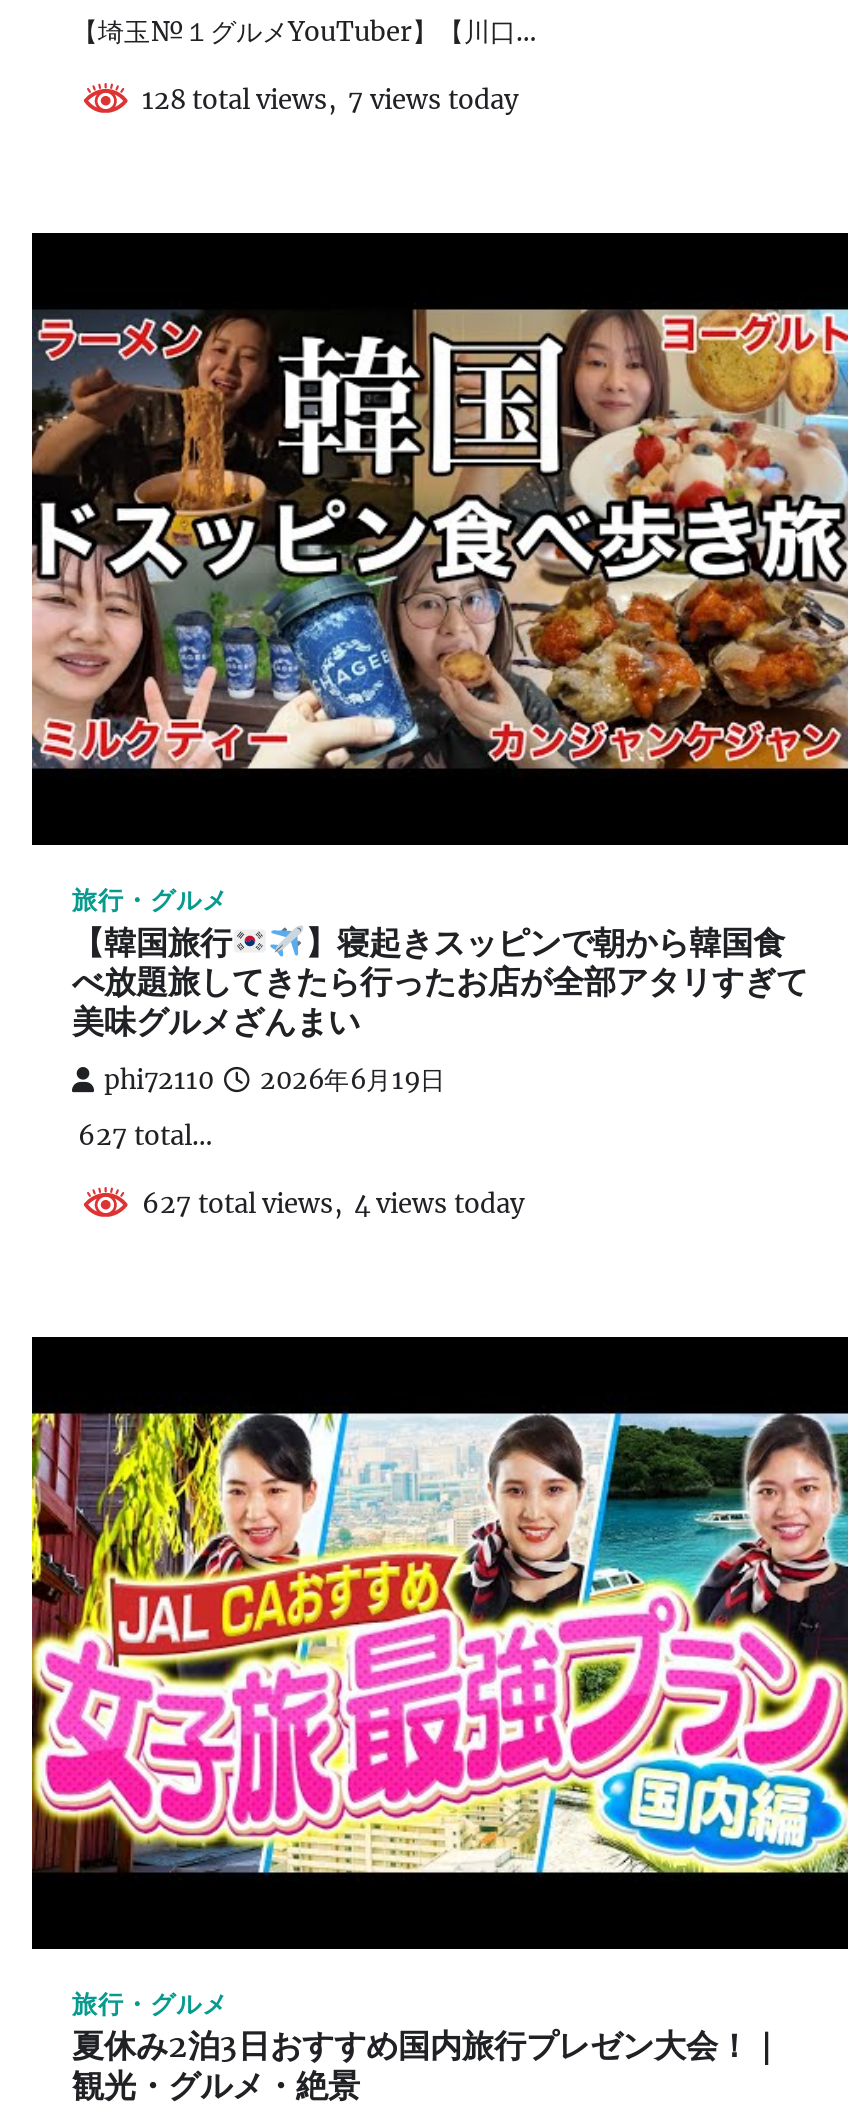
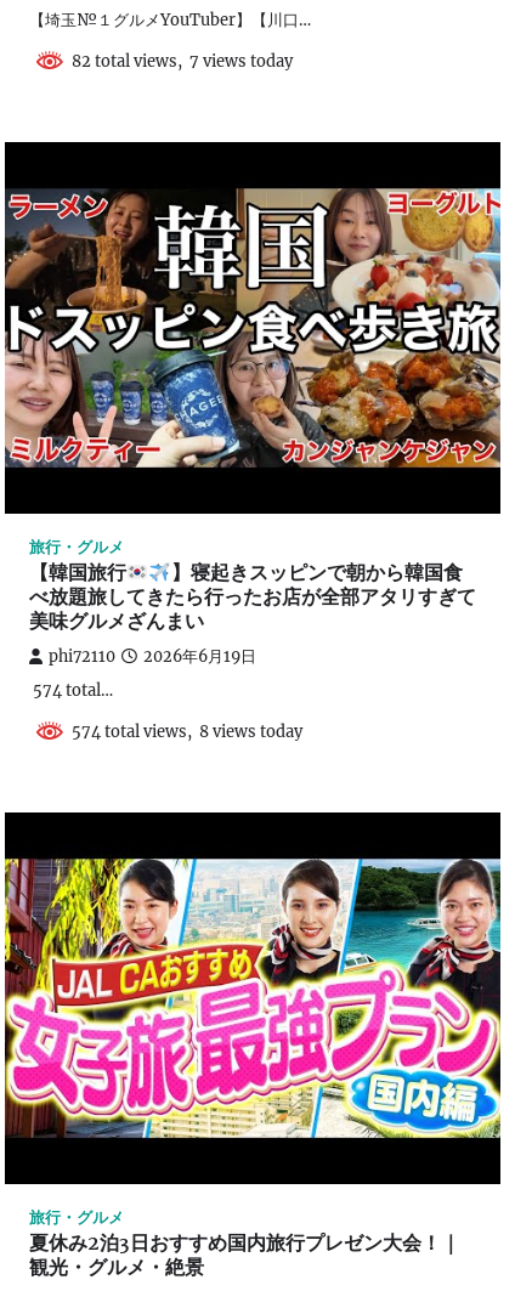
- 128 total views, 7 views today
+ 82 total views, 7 views today

- 627 total…
+ 574 total…

- 627 total views, 4 views today
+ 574 total views, 8 views today
